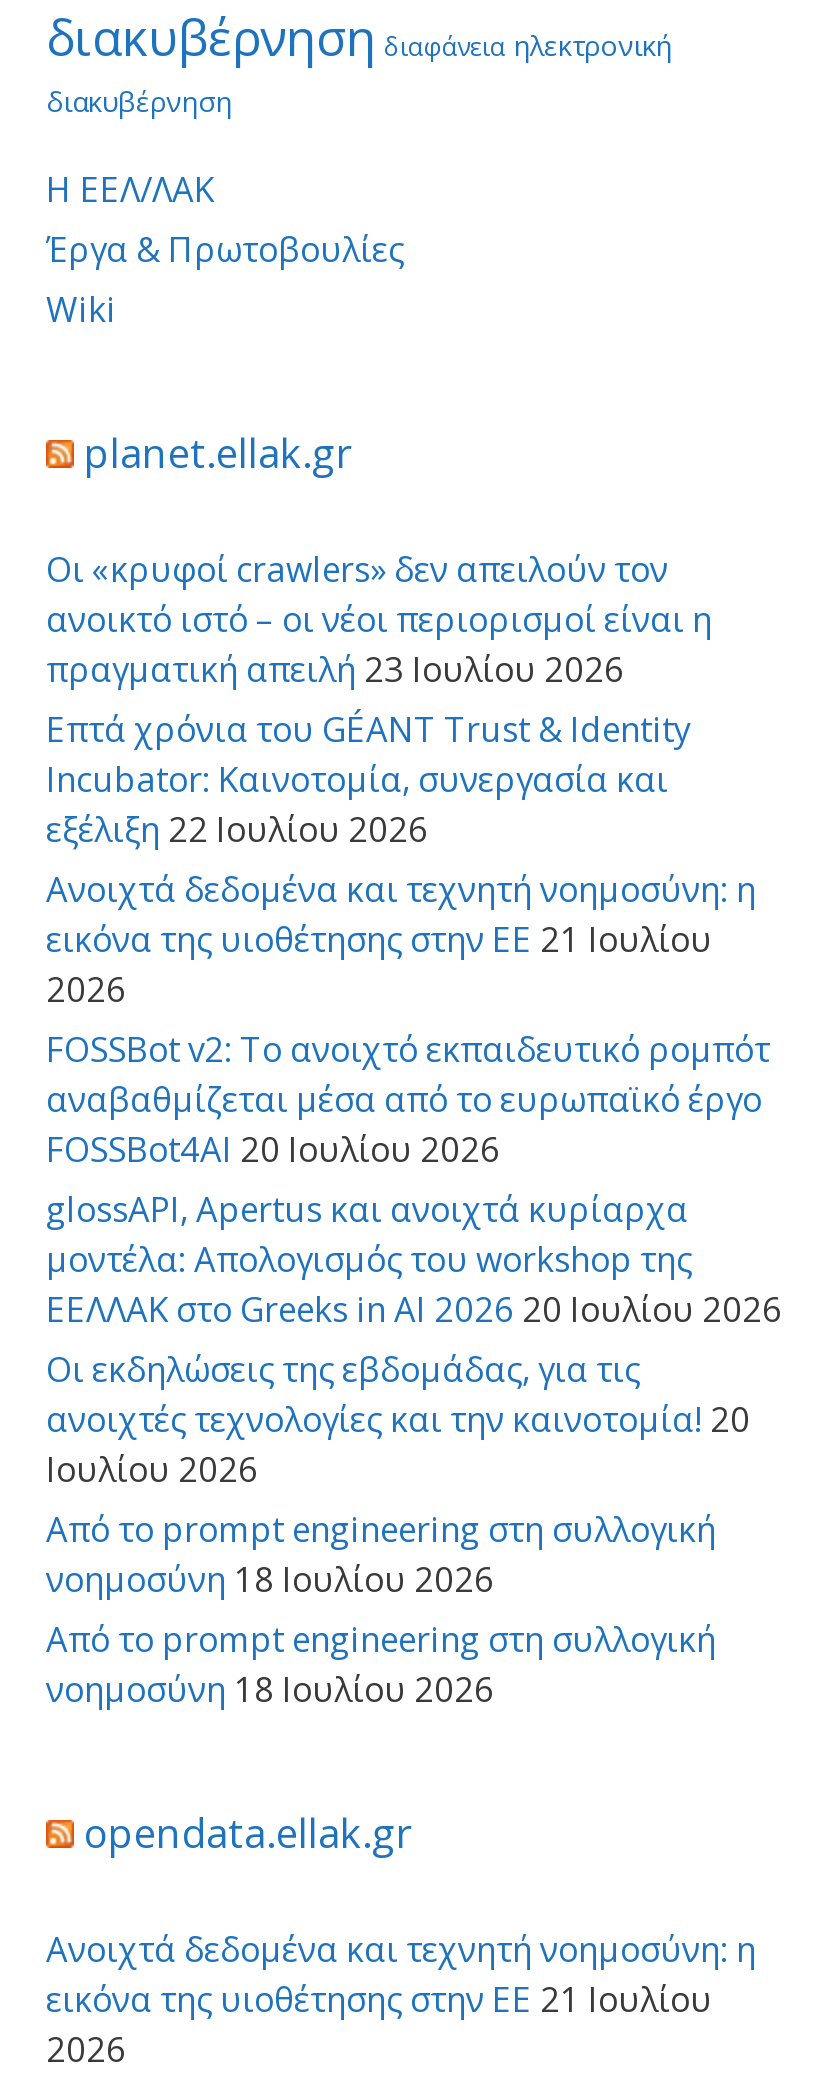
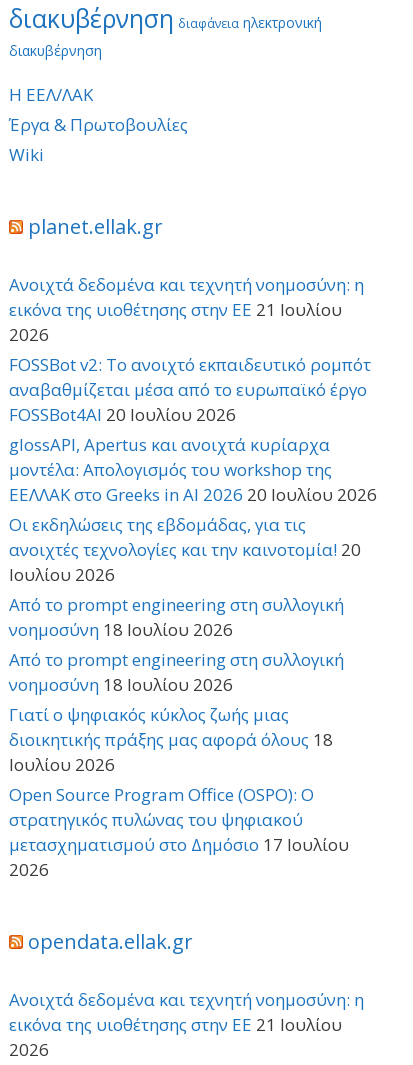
- Οι «κρυφοί crawlers» δεν απειλούν τον
- ανοικτό ιστό – οι νέοι περιορισμοί είναι η
- πραγματική απειλή 23 Ιουλίου 2026
- Επτά χρόνια του GÉANT Trust & Identity
- Incubator: Καινοτομία, συνεργασία και
- εξέλιξη 22 Ιουλίου 2026

moved up: Ανοιχτά δεδομένα και τεχνητή νοημοσύνη: η | εικόνα της υιοθέτησης στην ΕΕ 21 Ιουλίου | 2026 | ... | Από το prompt engineering στη συλλογική | νοημοσύνη 18 Ιουλίου 2026

+ Γιατί ο ψηφιακός κύκλος ζωής μιας
+ διοικητικής πράξης μας αφορά όλους 18
+ Ιουλίου 2026
+ Open Source Program Office (OSPO): Ο
+ στρατηγικός πυλώνας του ψηφιακού
+ μετασχηματισμού στο Δημόσιο 17 Ιουλίου
+ 2026
